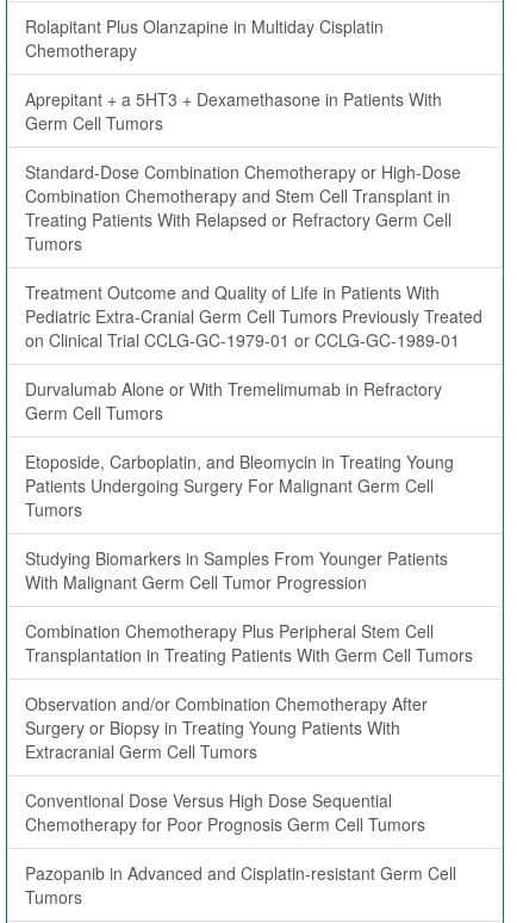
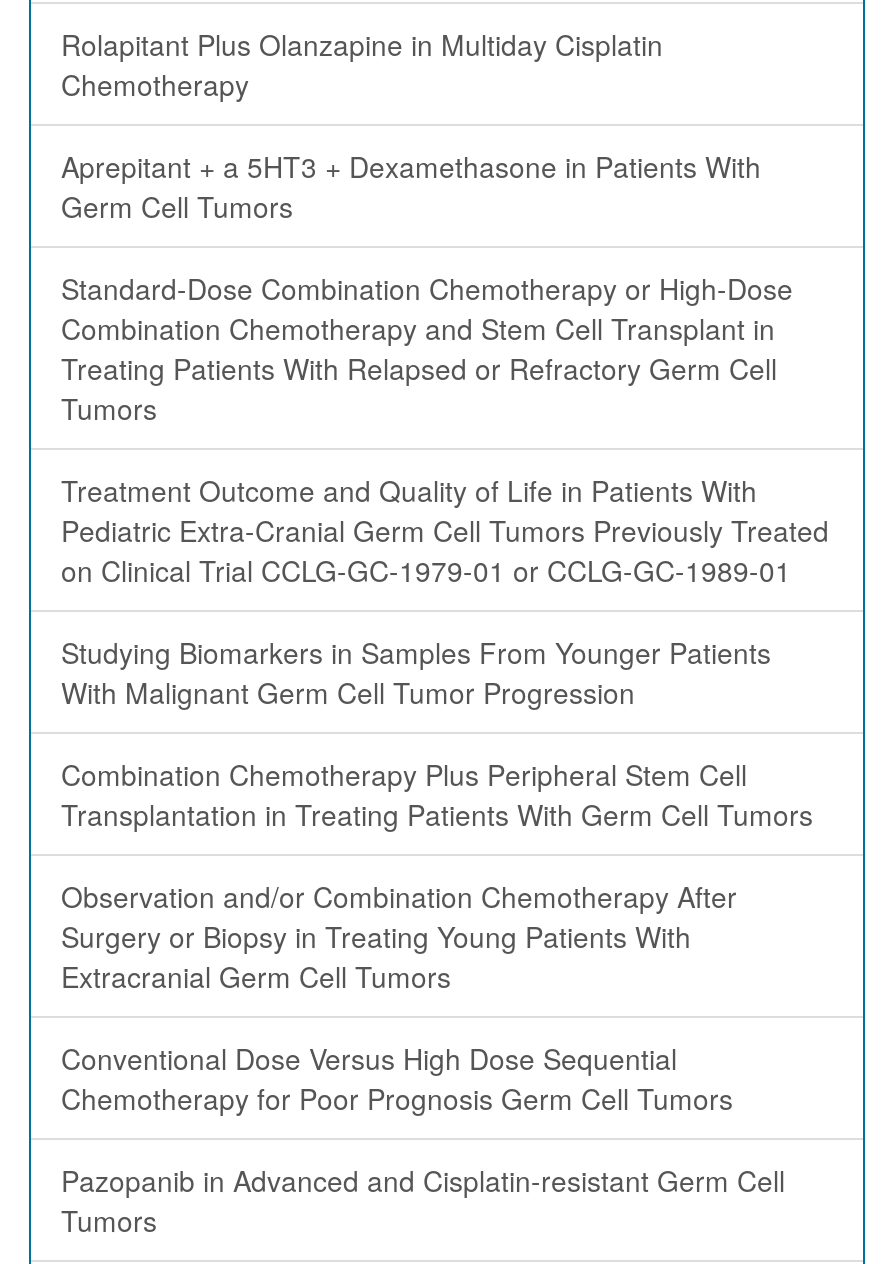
- Durvalumab Alone or With Tremelimumab in Refractory
- Germ Cell Tumors
- Etoposide, Carboplatin, and Bleomycin in Treating Young
- Patients Undergoing Surgery For Malignant Germ Cell
- Tumors
